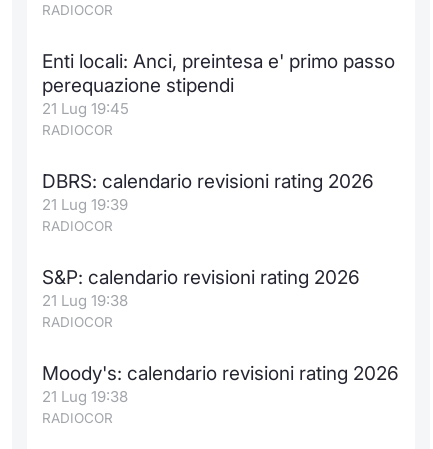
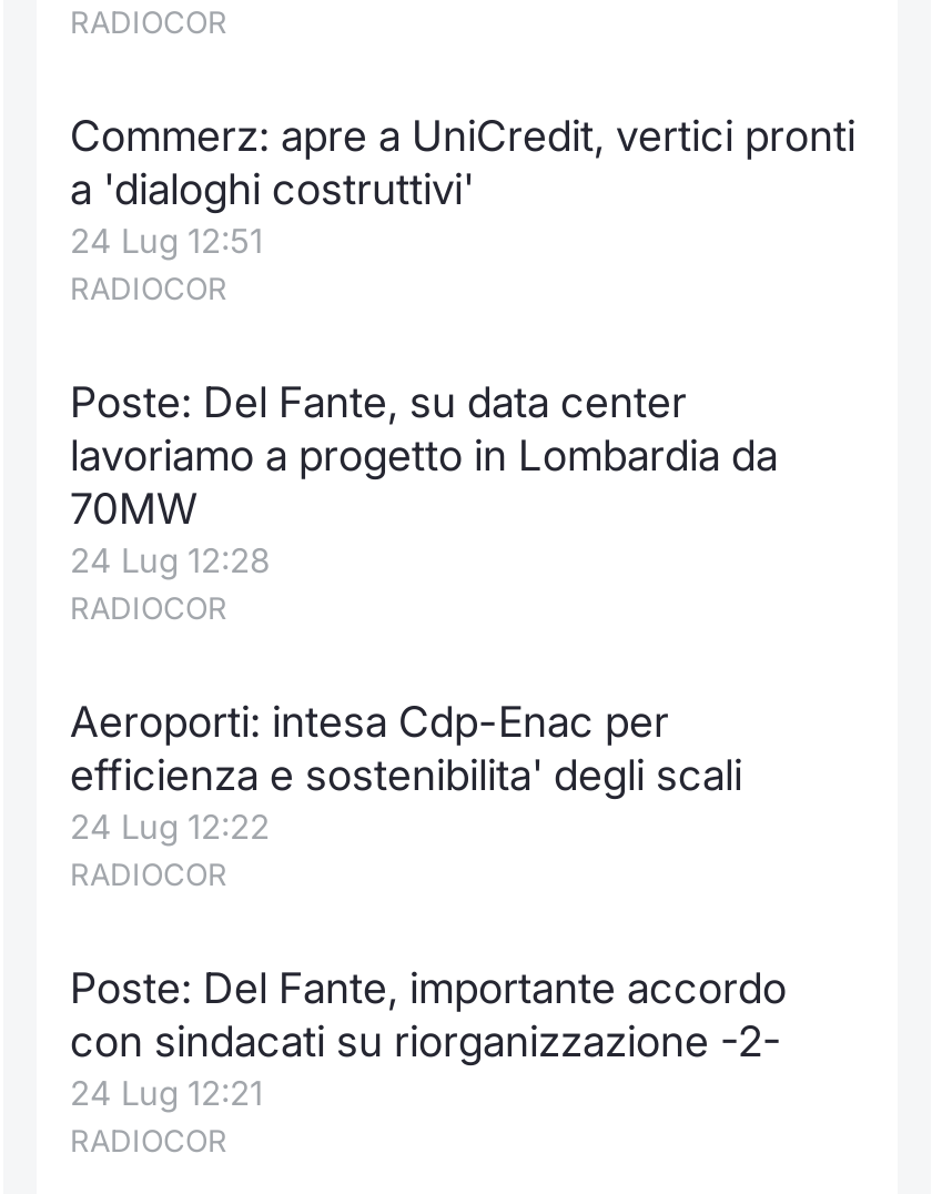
- Enti locali: Anci, preintesa e' primo passo
- perequazione stipendi
- 21 Lug 19:45
+ Commerz: apre a UniCredit, vertici pronti
+ a 'dialoghi costruttivi'
+ 24 Lug 12:51

- DBRS: calendario revisioni rating 2026
- 21 Lug 19:39
+ Poste: Del Fante, su data center
+ lavoriamo a progetto in Lombardia da
+ 70MW
+ 24 Lug 12:28

- S&P: calendario revisioni rating 2026
- 21 Lug 19:38
+ Aeroporti: intesa Cdp-Enac per
+ efficienza e sostenibilita' degli scali
+ 24 Lug 12:22

- Moody's: calendario revisioni rating 2026
- 21 Lug 19:38
+ Poste: Del Fante, importante accordo
+ con sindacati su riorganizzazione -2-
+ 24 Lug 12:21
